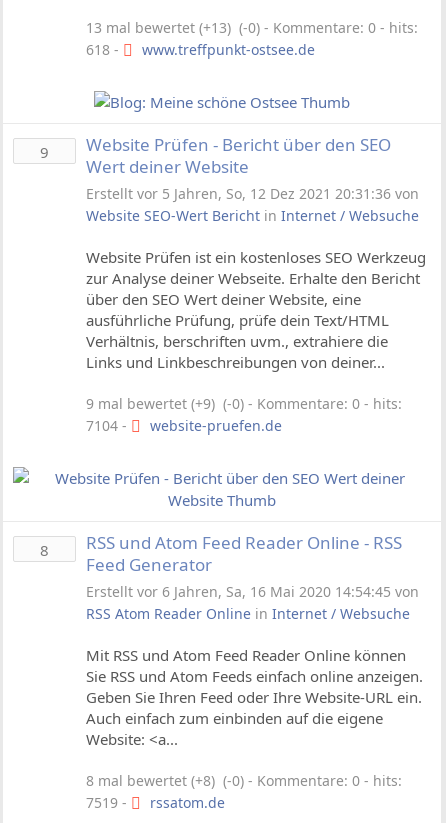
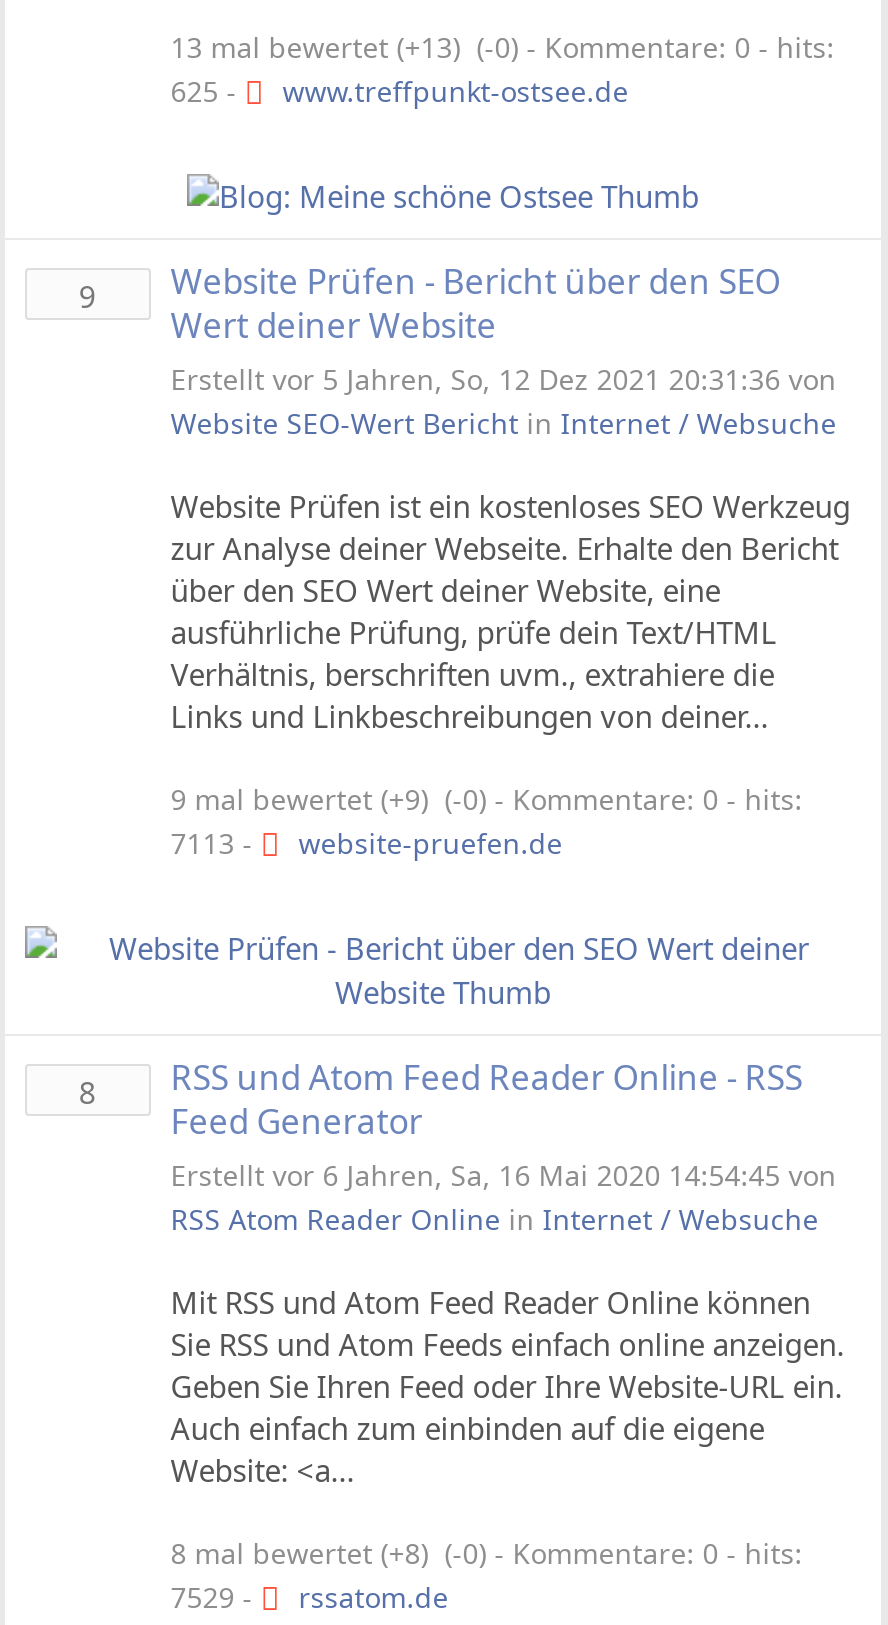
- 618 - www.treffpunkt-ostsee.de
+ 625 - www.treffpunkt-ostsee.de

- 7104 - website-pruefen.de
+ 7113 - website-pruefen.de

- 7519 - rssatom.de
+ 7529 - rssatom.de
